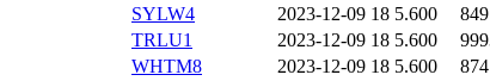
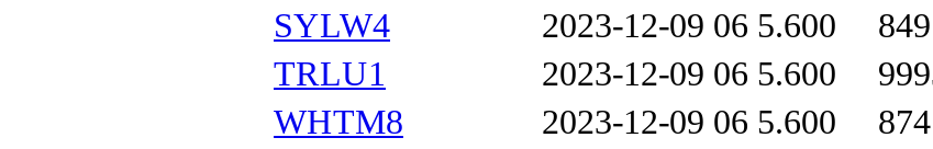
- 2023-12-09 18 5.600
+ 2023-12-09 06 5.600

- 2023-12-09 18 5.600
+ 2023-12-09 06 5.600

- 2023-12-09 18 5.600
+ 2023-12-09 06 5.600
